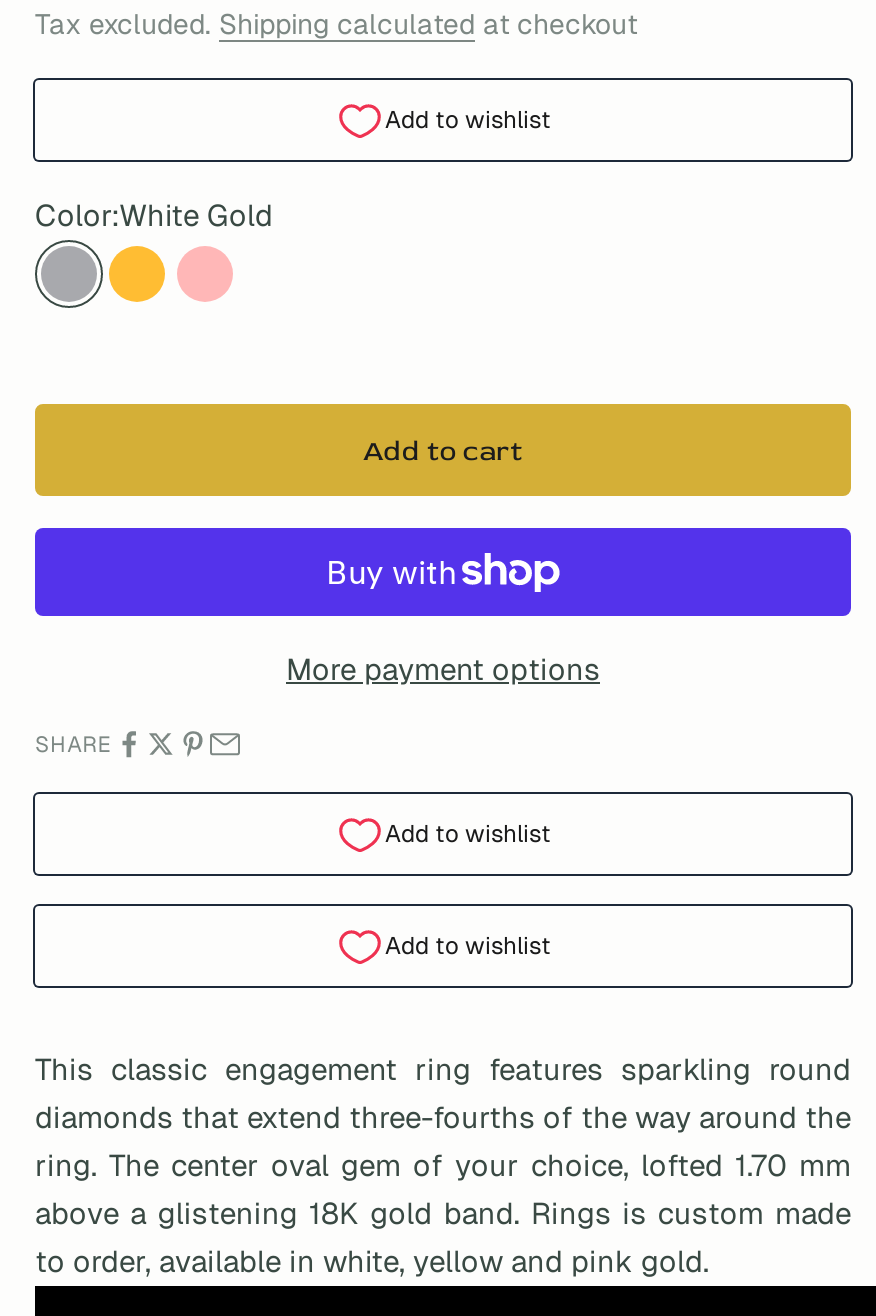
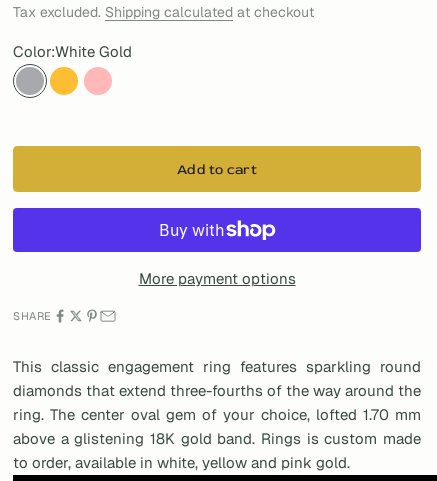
- Add to wishlist

- Add to wishlist
- Add to wishlist
